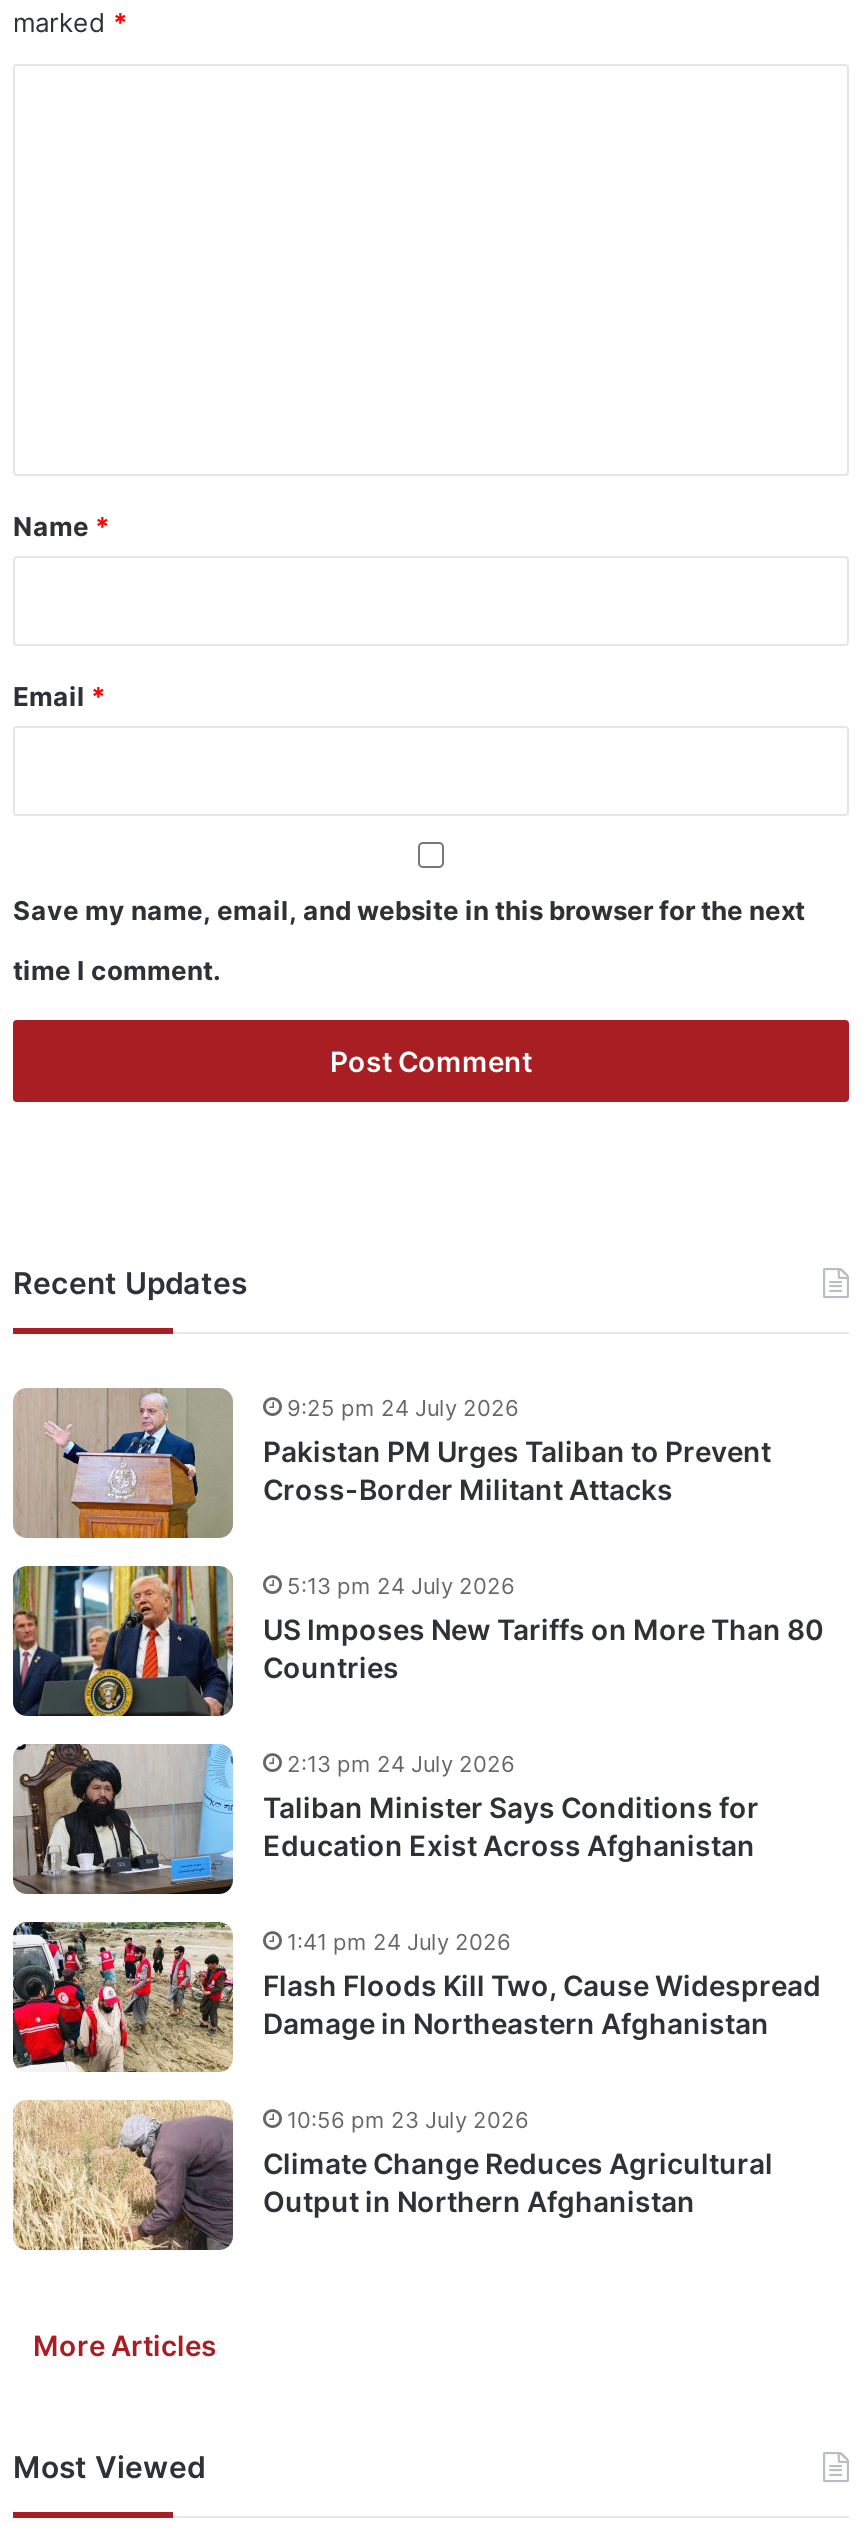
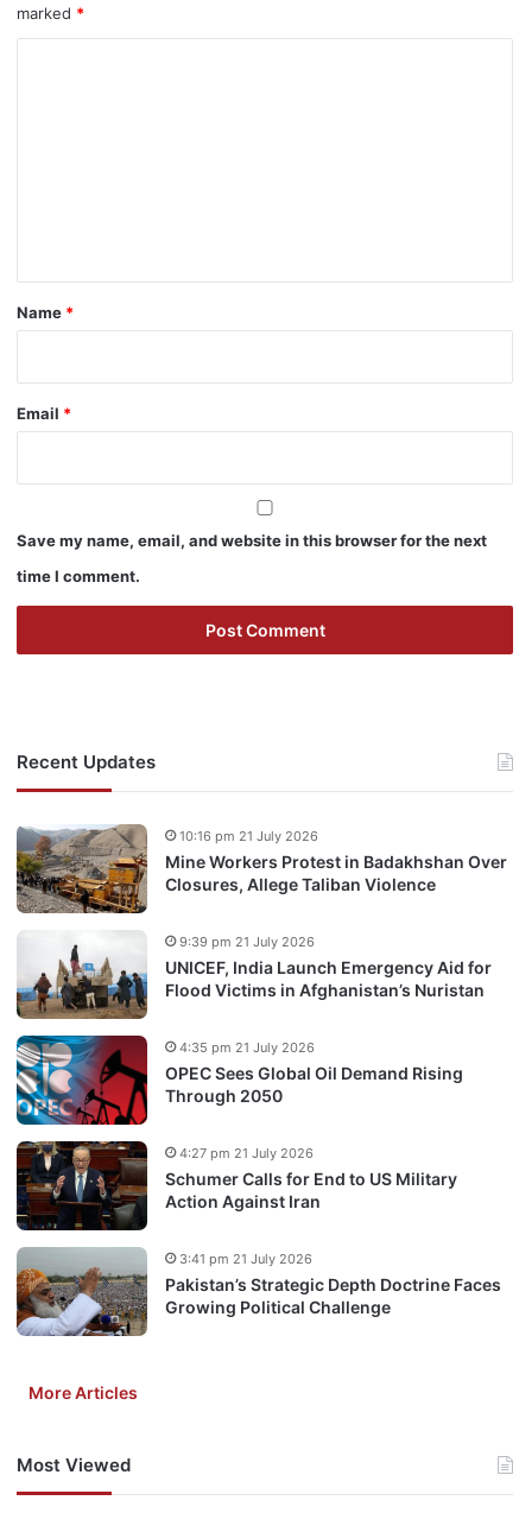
- [image]
- Pakistan PM Urges Taliban to Prevent
- Cross-Border Militant Attacks
+ [image]
+ Mine Workers Protest in Badakhshan Over
+ Closures, Allege Taliban Violence

- 9:25 pm 24 July 2026
+ 10:16 pm 21 July 2026

- [image]
- US Imposes New Tariffs on More Than 80
- Countries
+ [image]
+ UNICEF, India Launch Emergency Aid for
+ Flood Victims in Afghanistan’s Nuristan

- 5:13 pm 24 July 2026
+ 9:39 pm 21 July 2026

- [image]
- Taliban Minister Says Conditions for
- Education Exist Across Afghanistan
+ [image]
+ OPEC Sees Global Oil Demand Rising
+ Through 2050

- 2:13 pm 24 July 2026
+ 4:35 pm 21 July 2026

- [image]
- Flash Floods Kill Two, Cause Widespread
- Damage in Northeastern Afghanistan
+ [image]
+ Schumer Calls for End to US Military
+ Action Against Iran

- 1:41 pm 24 July 2026
+ 4:27 pm 21 July 2026

- [image]
- Climate Change Reduces Agricultural
- Output in Northern Afghanistan
+ [image]
+ Pakistan’s Strategic Depth Doctrine Faces
+ Growing Political Challenge

- 10:56 pm 23 July 2026
+ 3:41 pm 21 July 2026
